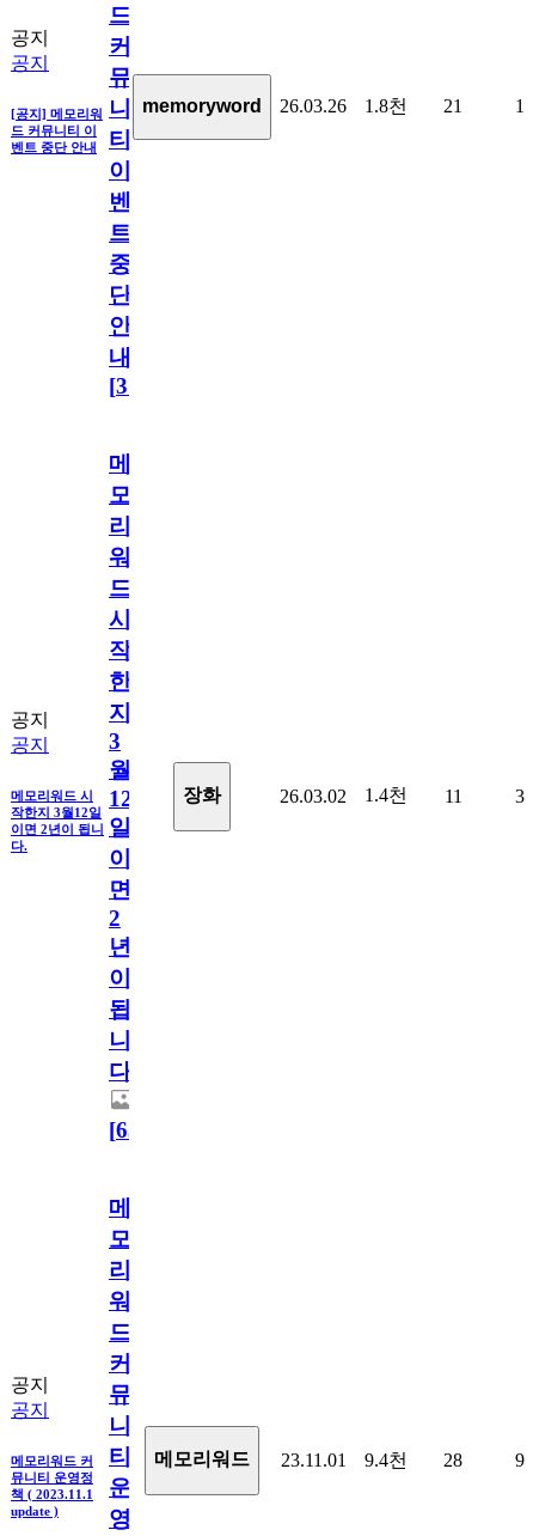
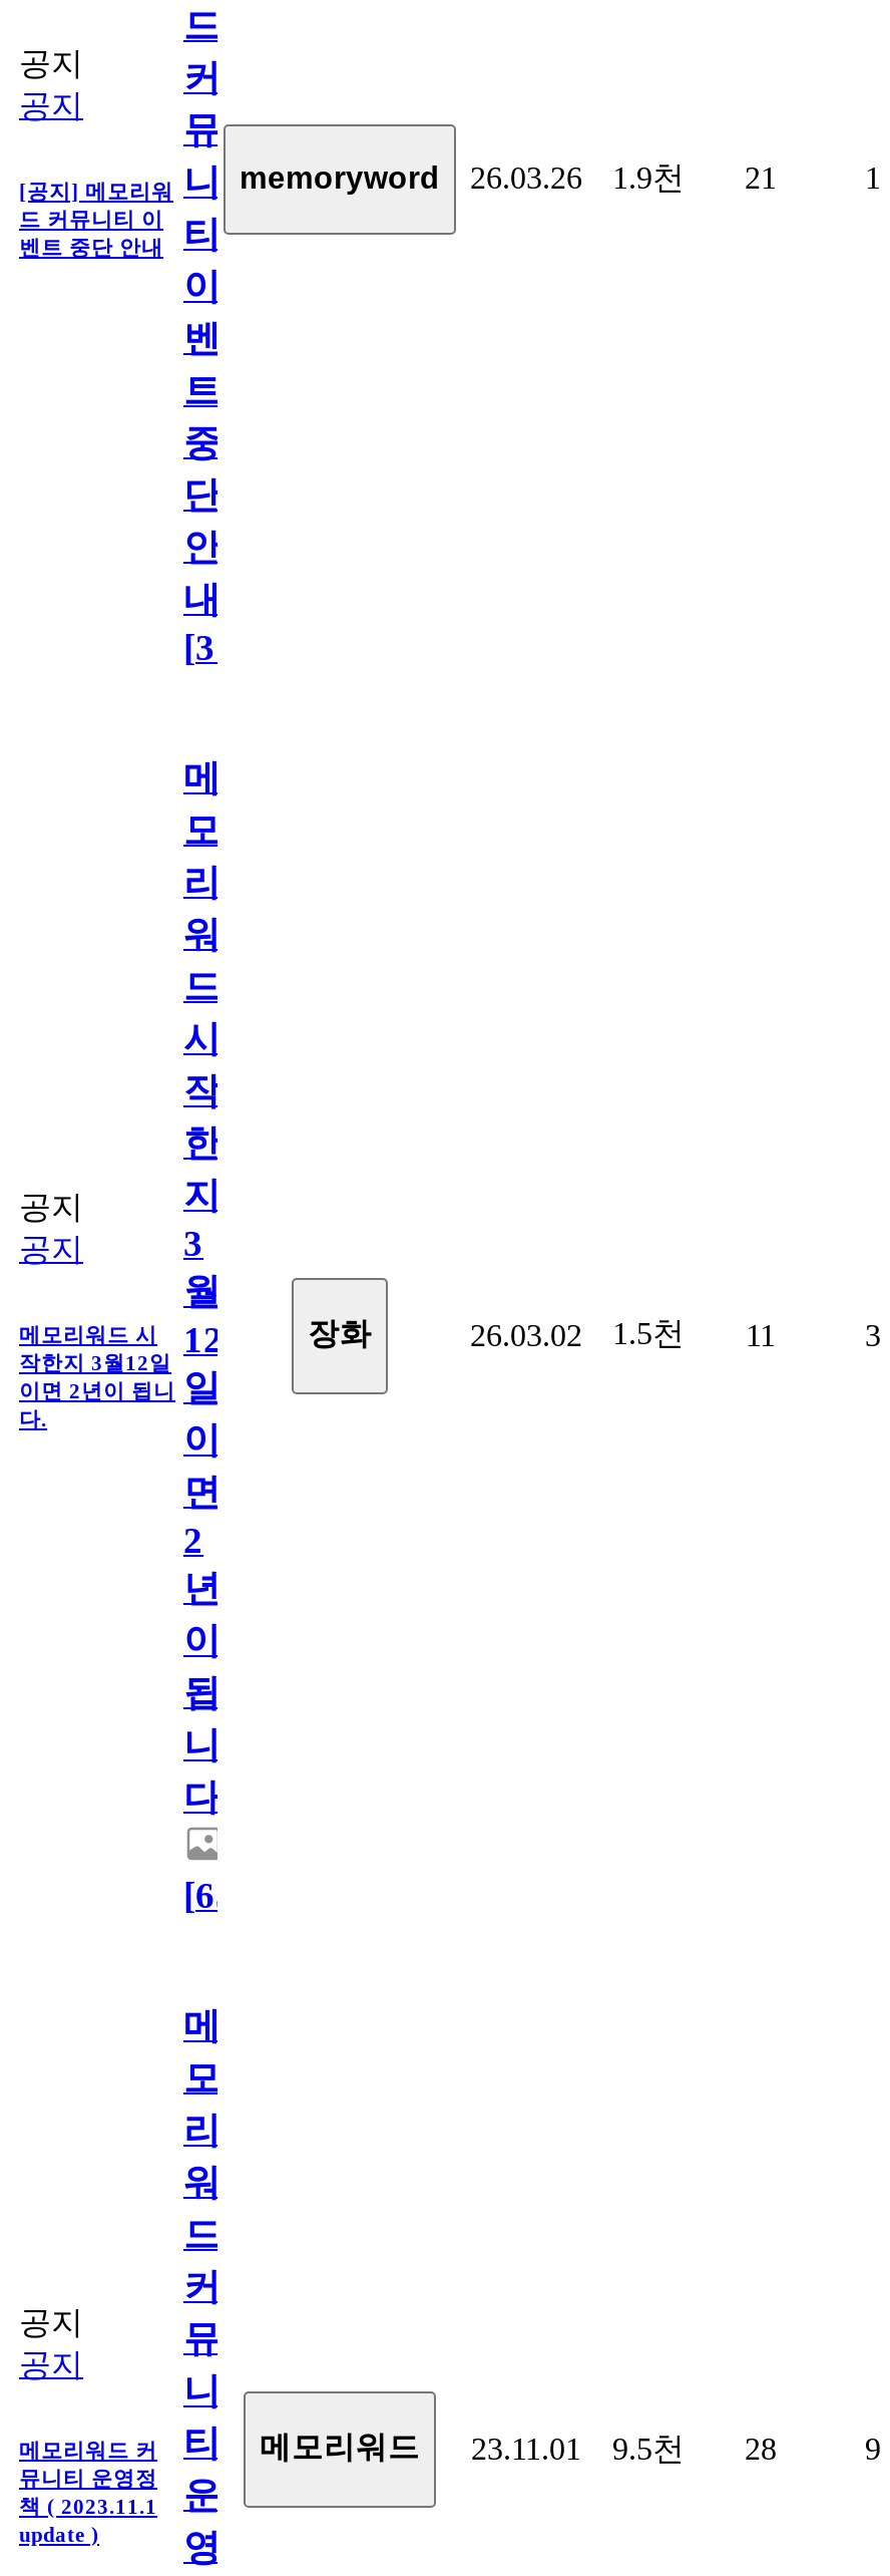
- 1.8천
+ 1.9천

- 26.03.02 1.4천 11
+ 26.03.02 1.5천 11

- 메모리워드 커 티 메모리워드 23.11.01 9.4천 28
+ 메모리워드 커 티 메모리워드 23.11.01 9.5천 28
